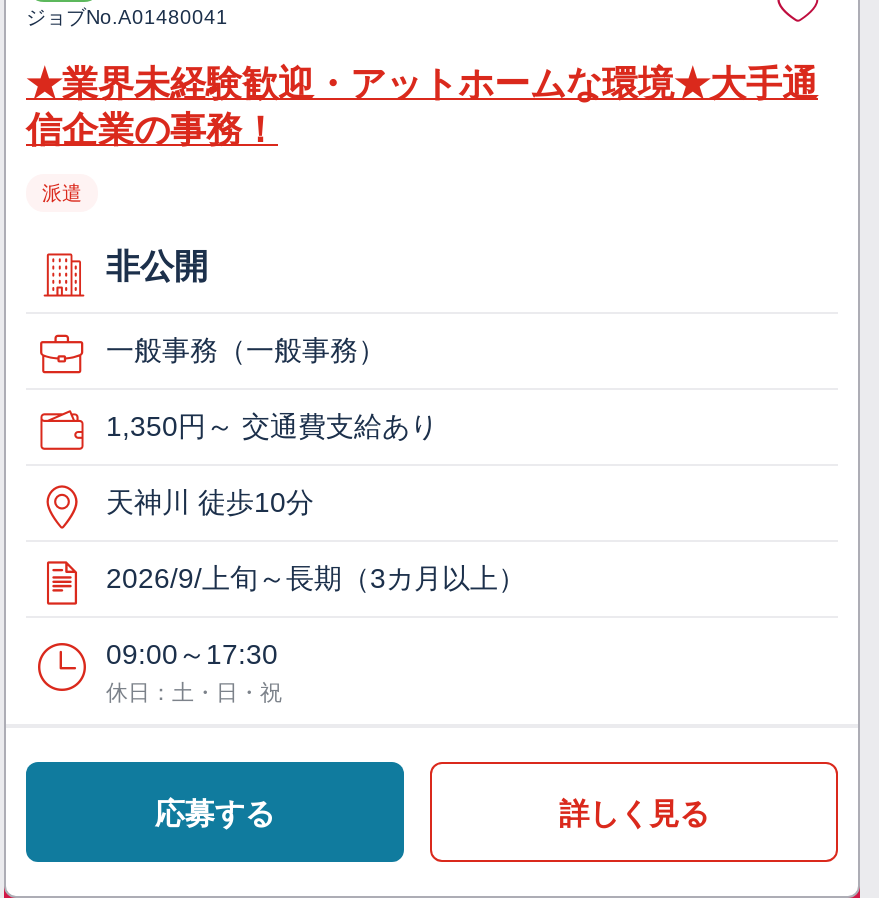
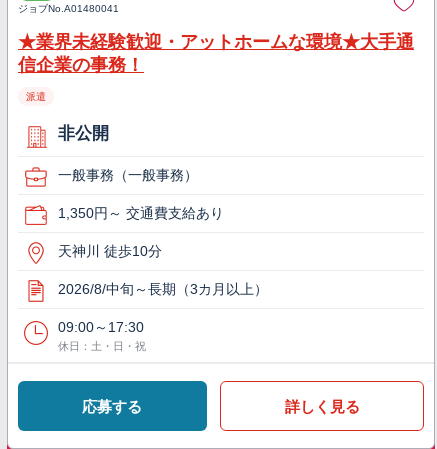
- 2026/9/上旬～長期（3カ月以上）
+ 2026/8/中旬～長期（3カ月以上）
